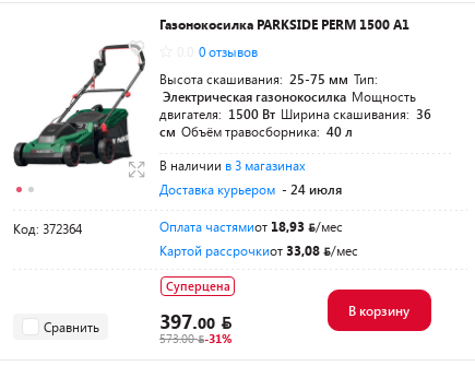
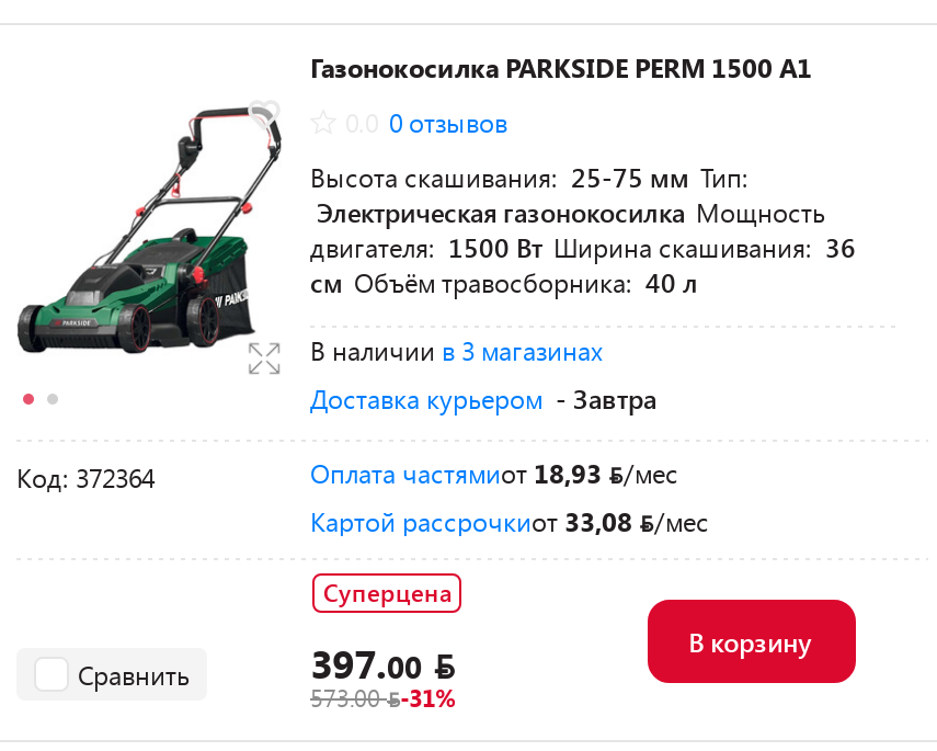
- Доставка курьером - 24 июля
+ Доставка курьером - Завтра
